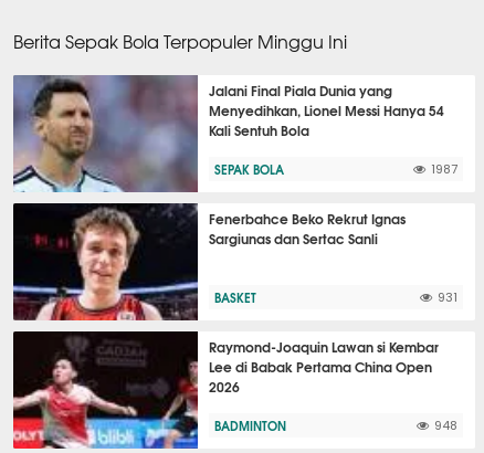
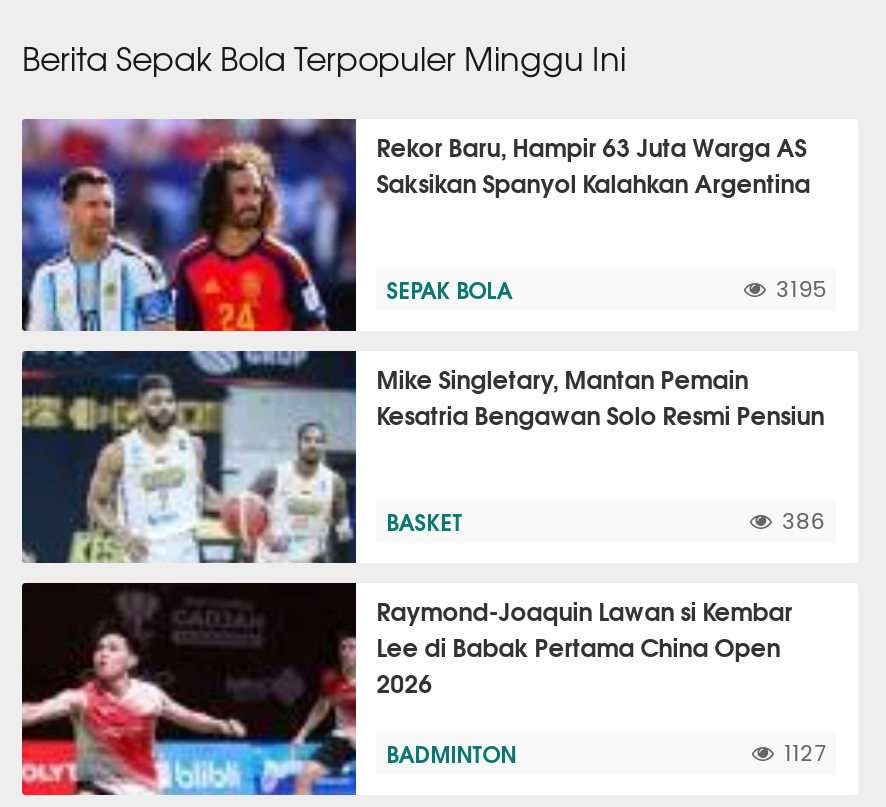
- [image]
- Jalani Final Piala Dunia yang
- Menyedihkan, Lionel Messi Hanya 54
- Kali Sentuh Bola
+ [image]
+ Rekor Baru, Hampir 63 Juta Warga AS
+ Saksikan Spanyol Kalahkan Argentina

- 1987
+ 3195

- [image]
- Fenerbahce Beko Rekrut Ignas
- Sargiunas dan Sertac Sanli
+ [image]
+ Mike Singletary, Mantan Pemain
+ Kesatria Bengawan Solo Resmi Pensiun

- 931
+ 386

- 948
+ 1127
